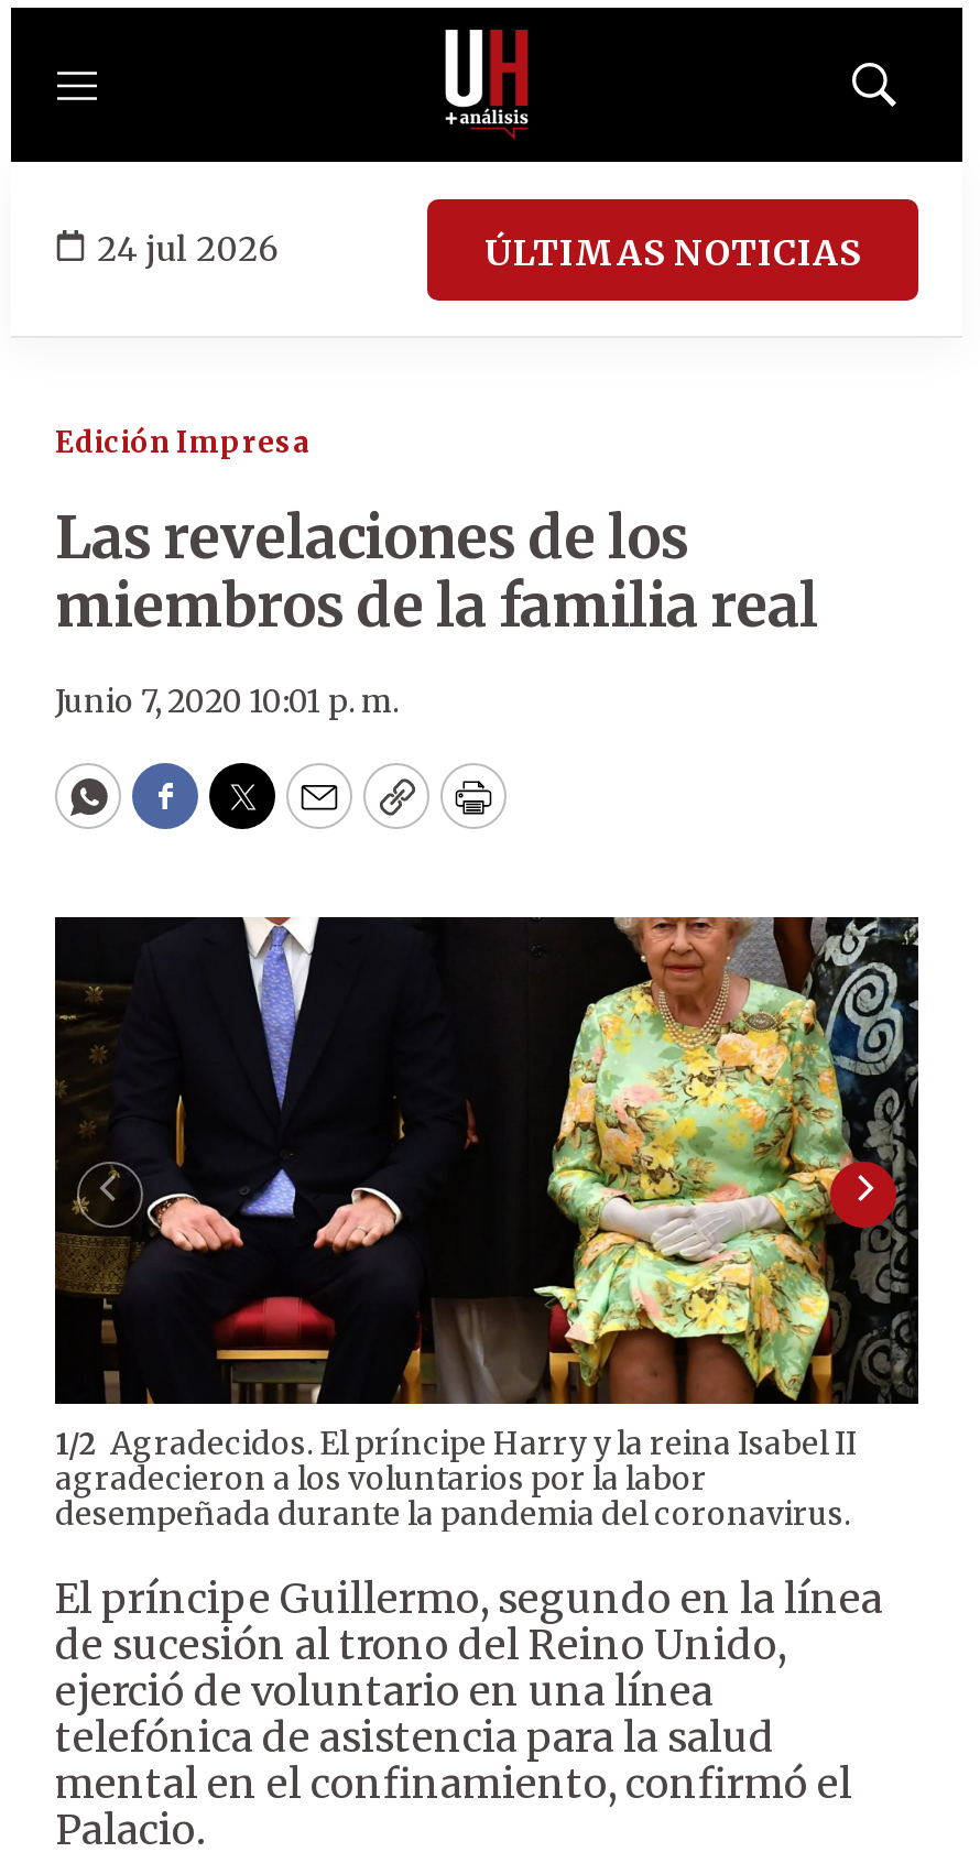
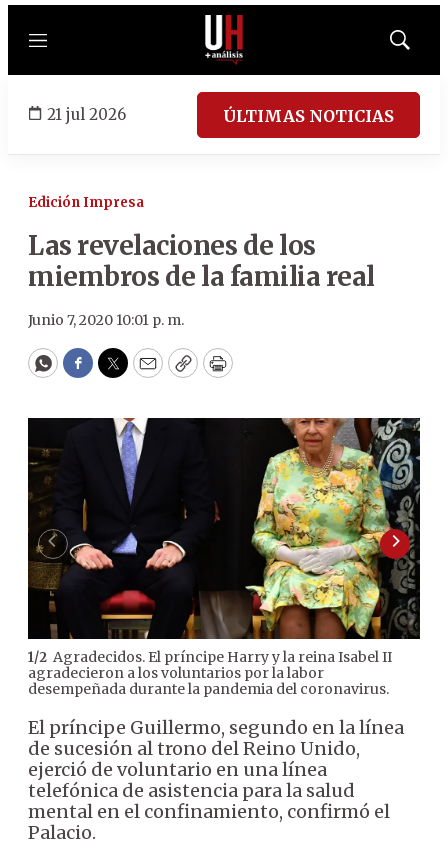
- 24 jul 2026
+ 21 jul 2026
